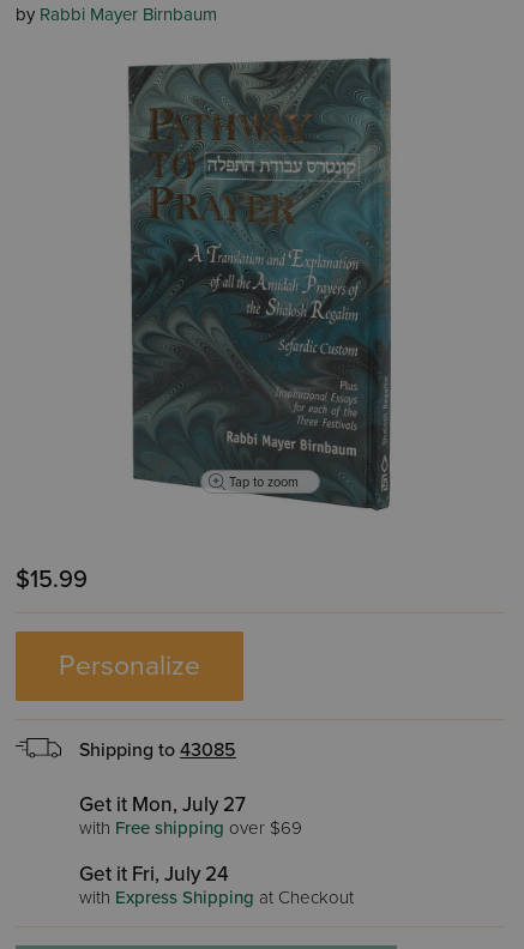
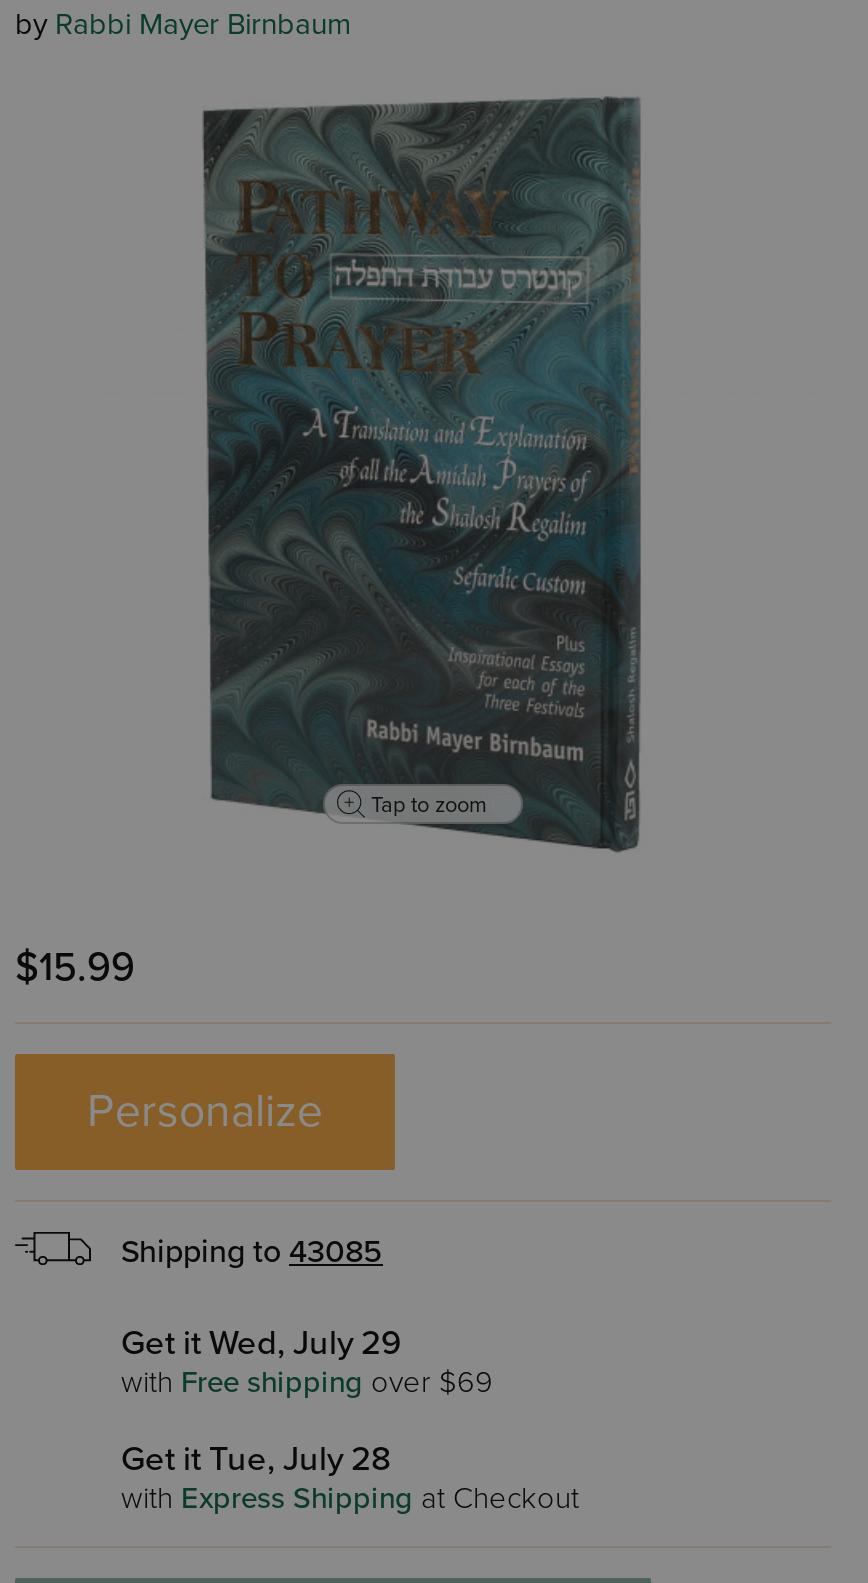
- Get it Mon, July 27
+ Get it Wed, July 29

- Get it Fri, July 24
+ Get it Tue, July 28
